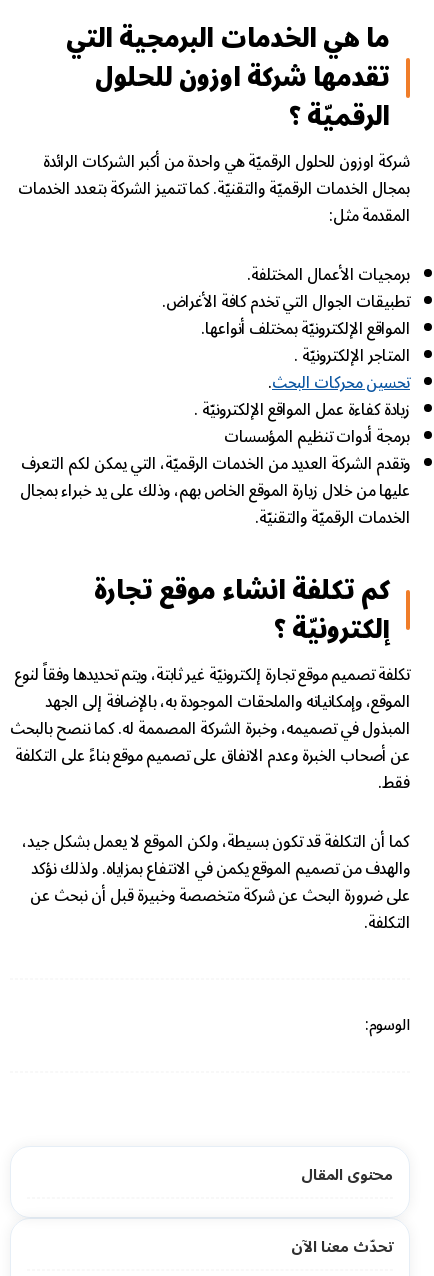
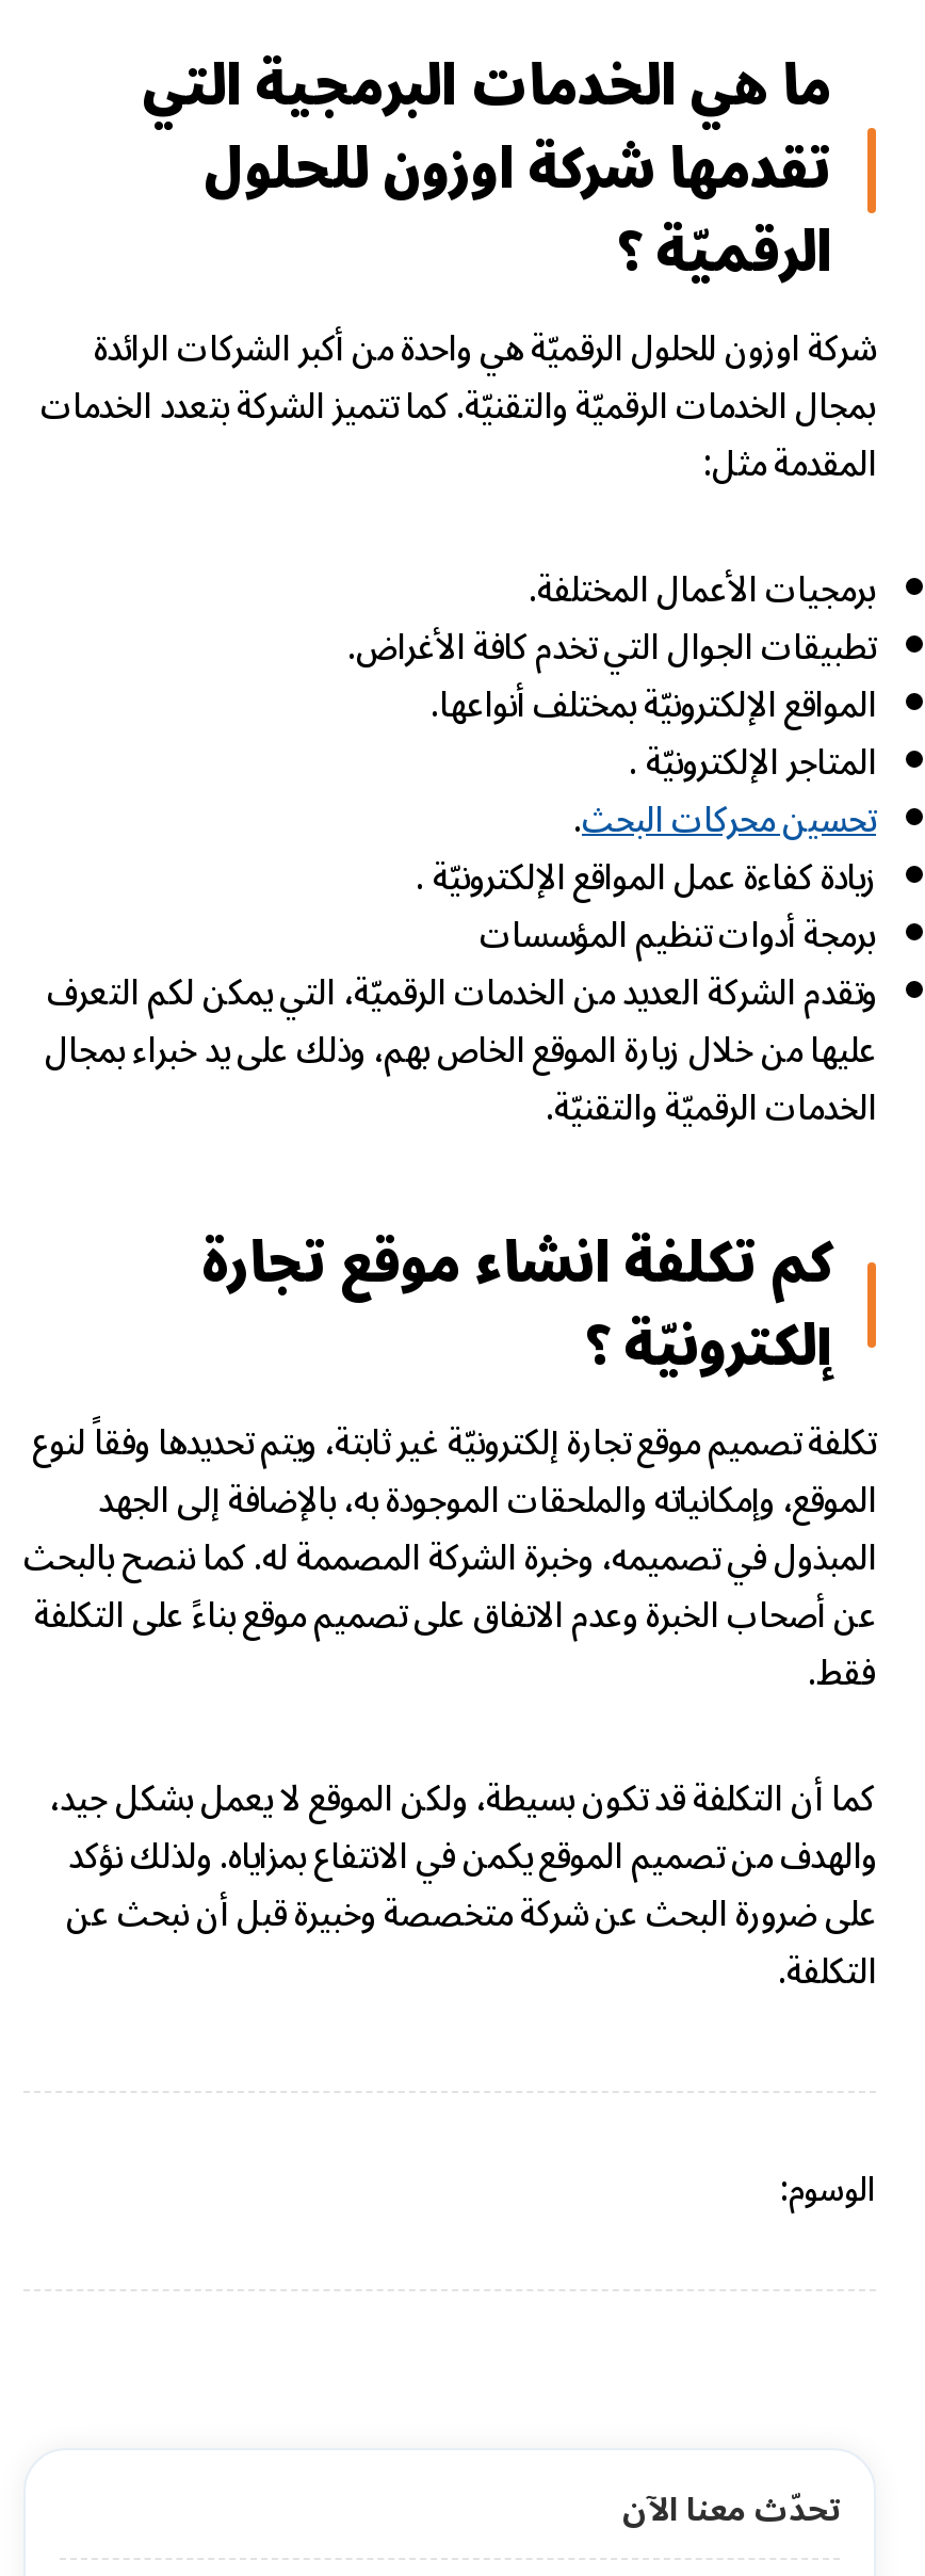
- محتوى المقال
